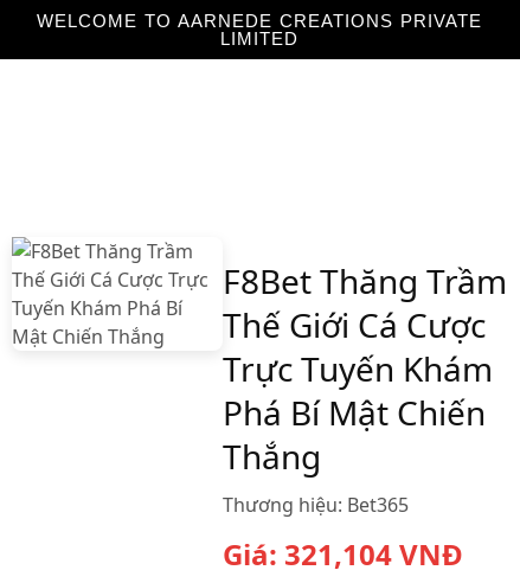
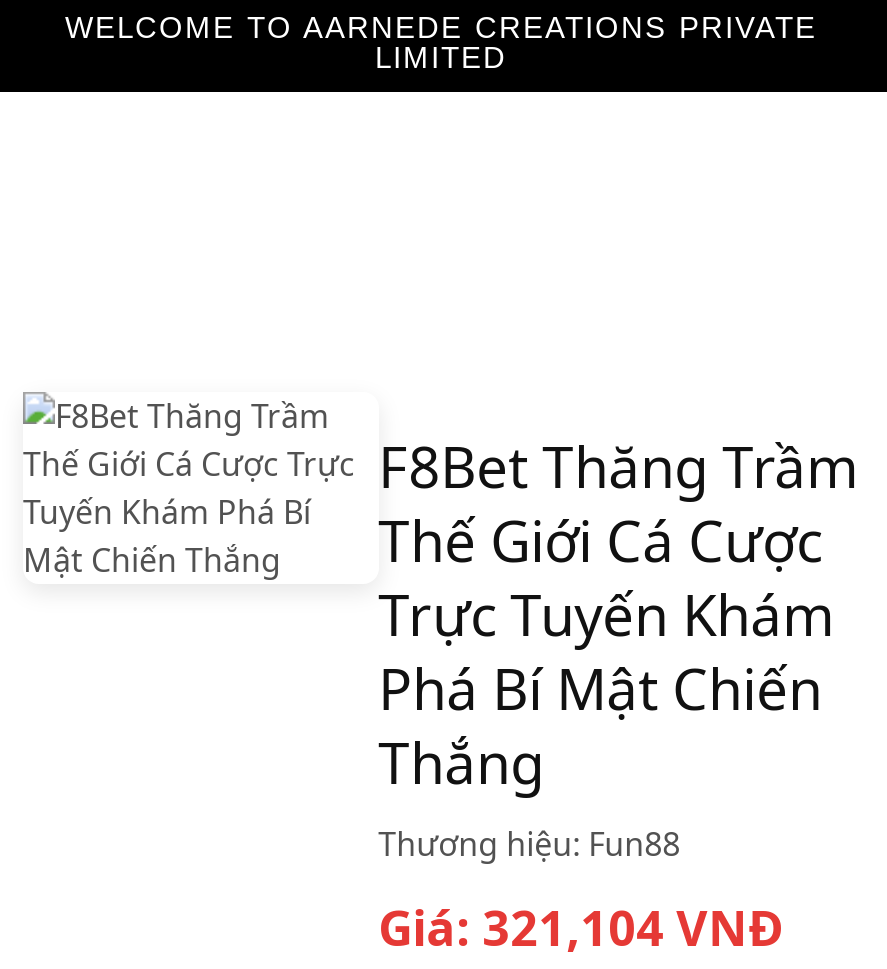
- Thương hiệu: Bet365
+ Thương hiệu: Fun88
